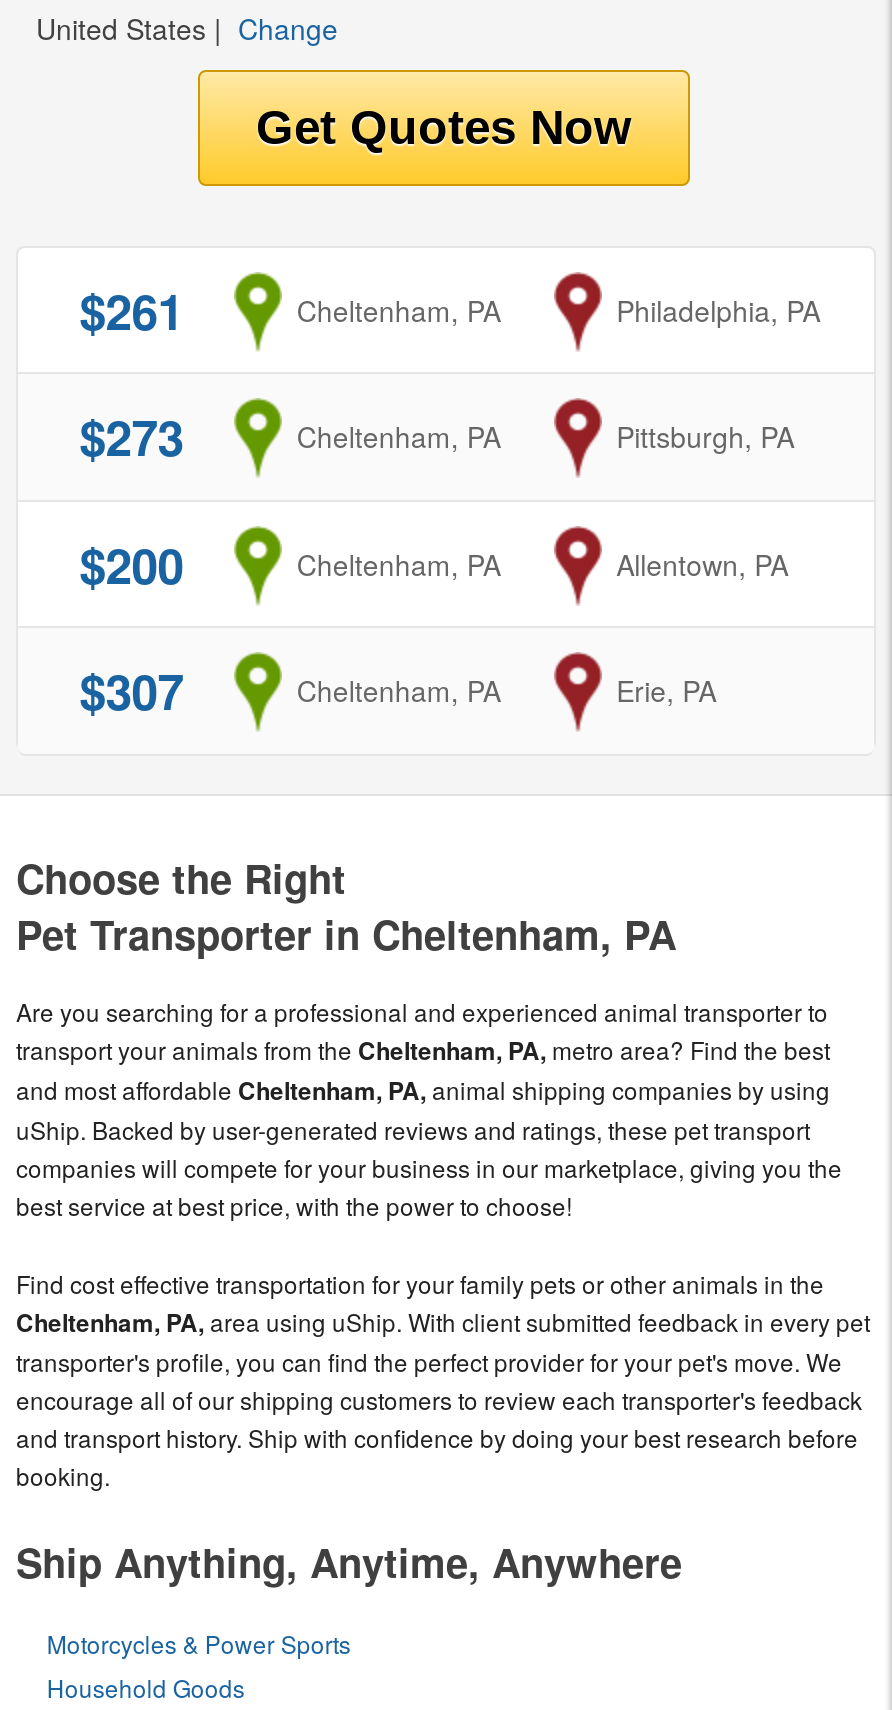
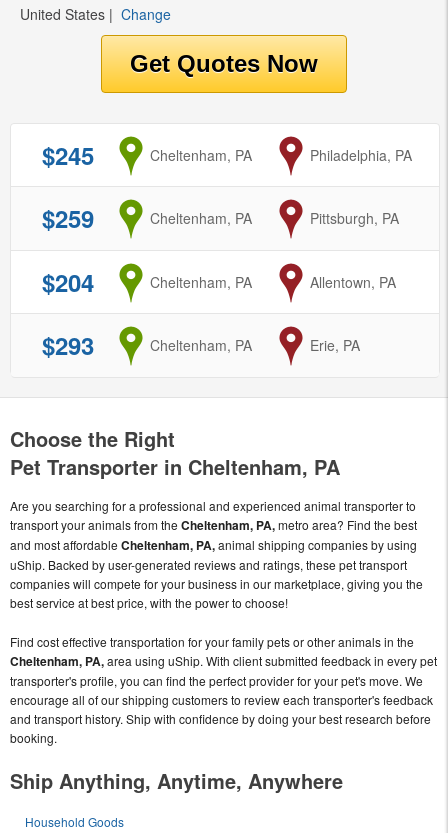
- $261
+ $245

- $273
+ $259

- $200
+ $204

- $307
+ $293

- Motorcycles & Power Sports
